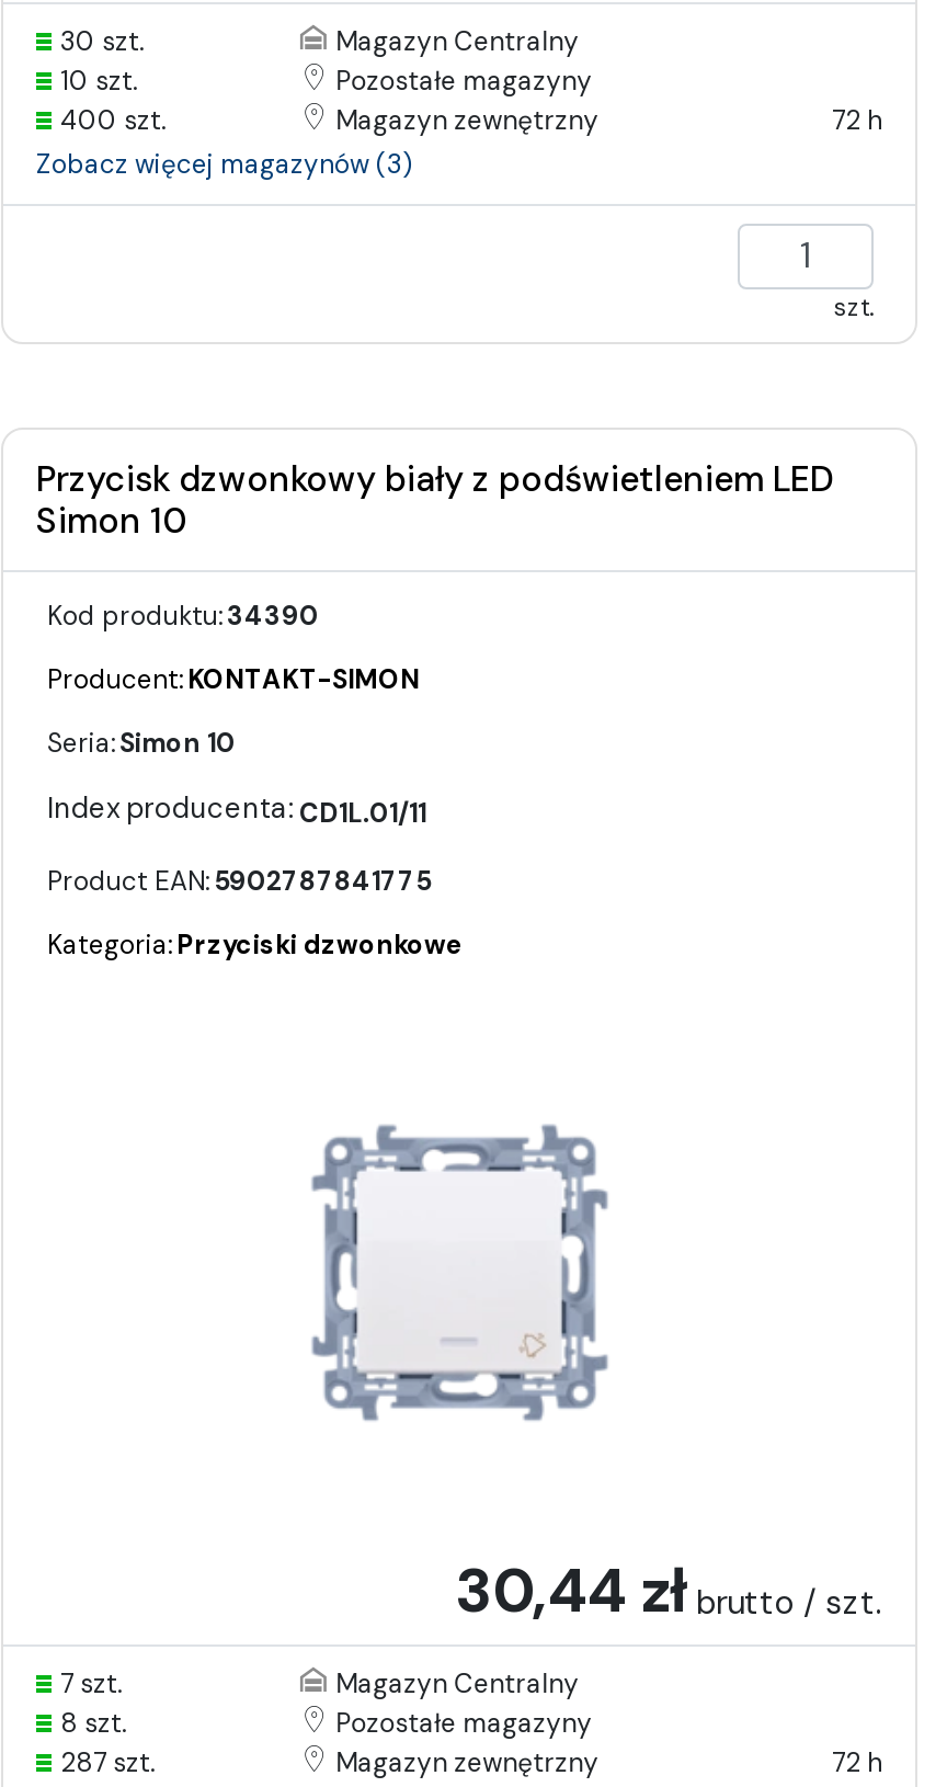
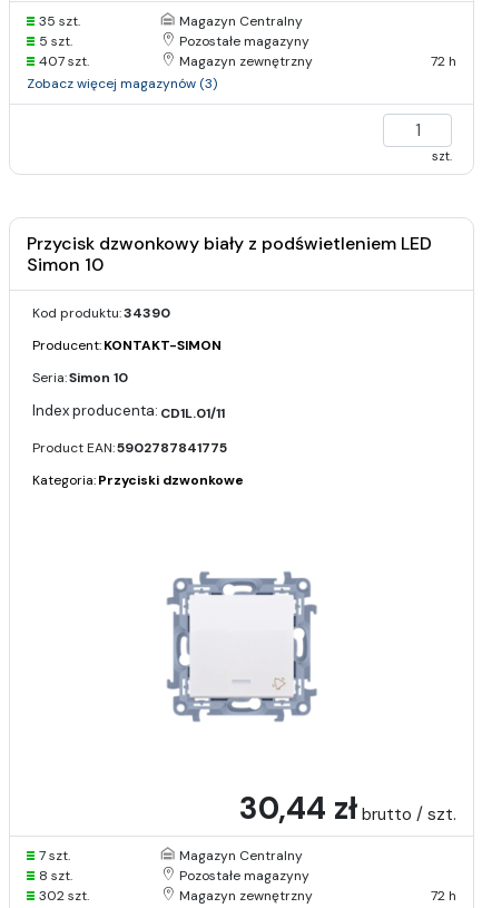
- 30 szt.
+ 35 szt.

- 10 szt.
+ 5 szt.

- 400 szt.
+ 407 szt.

- 287 szt.
+ 302 szt.
